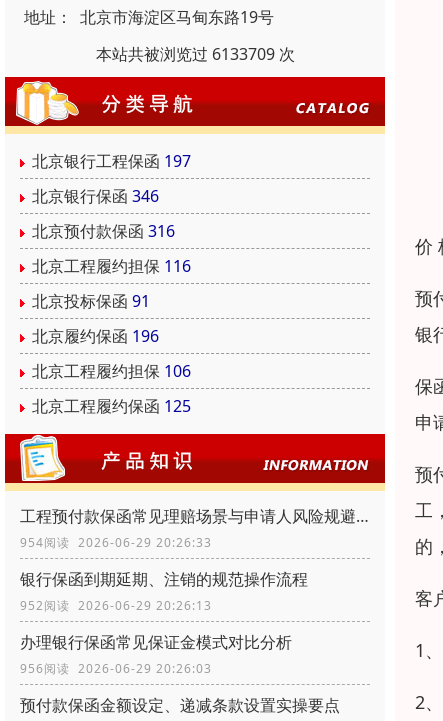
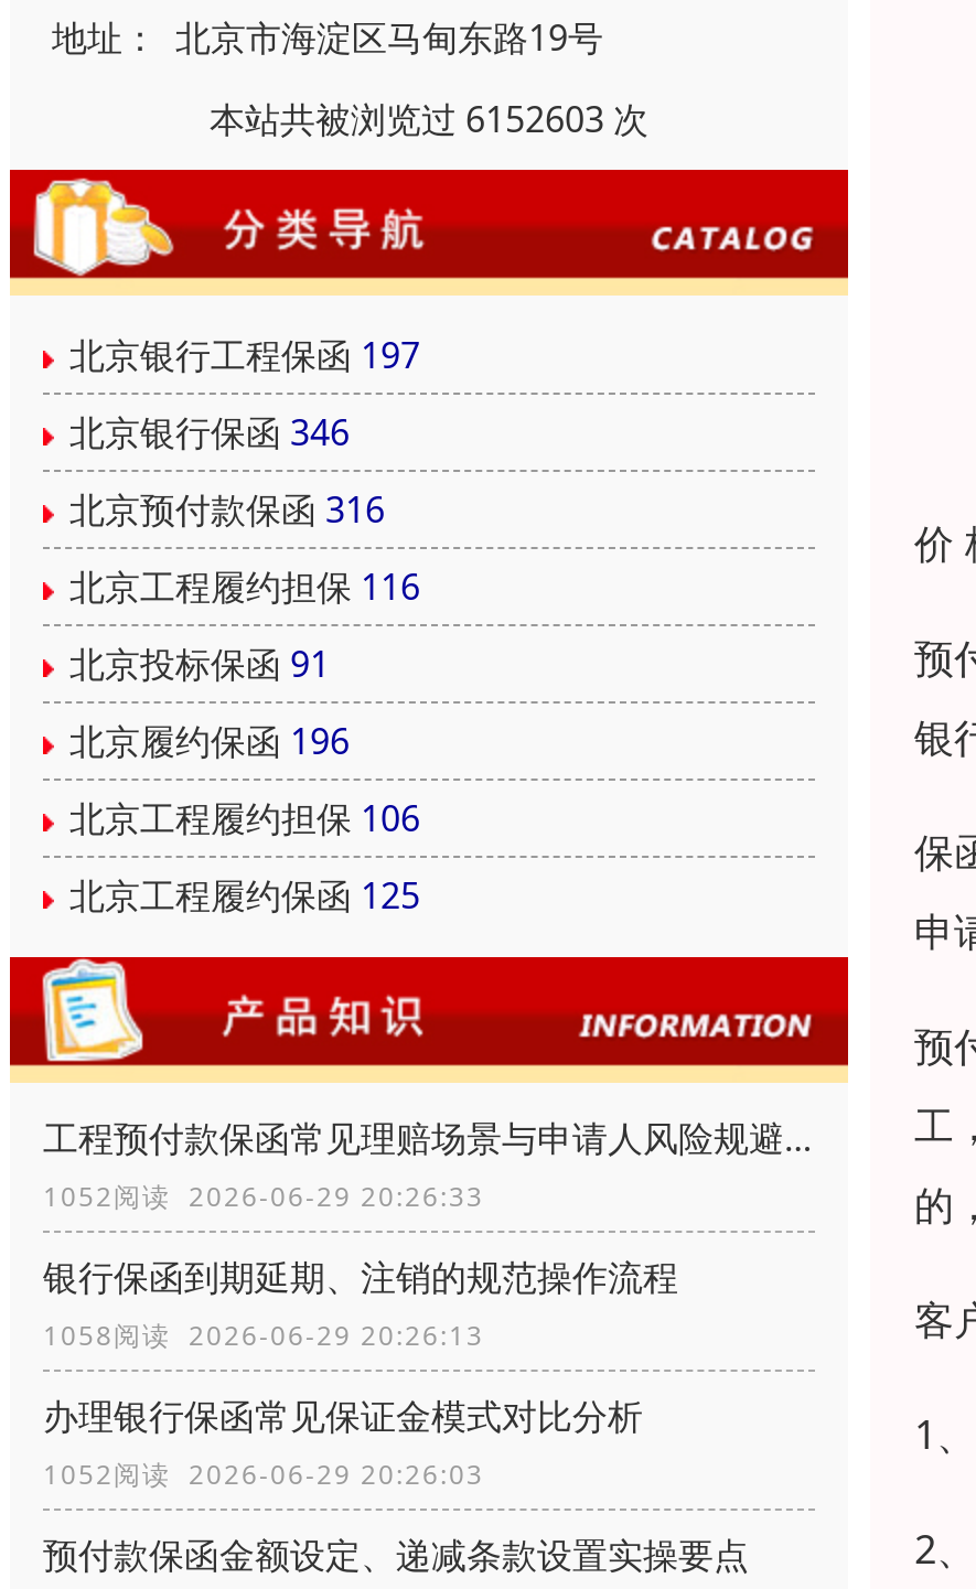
- 本站共被浏览过 6133709 次
+ 本站共被浏览过 6152603 次

- 954阅读 2026-06-29 20:26:33
+ 1052阅读 2026-06-29 20:26:33

- 952阅读 2026-06-29 20:26:13
+ 1058阅读 2026-06-29 20:26:13

- 956阅读 2026-06-29 20:26:03
+ 1052阅读 2026-06-29 20:26:03
